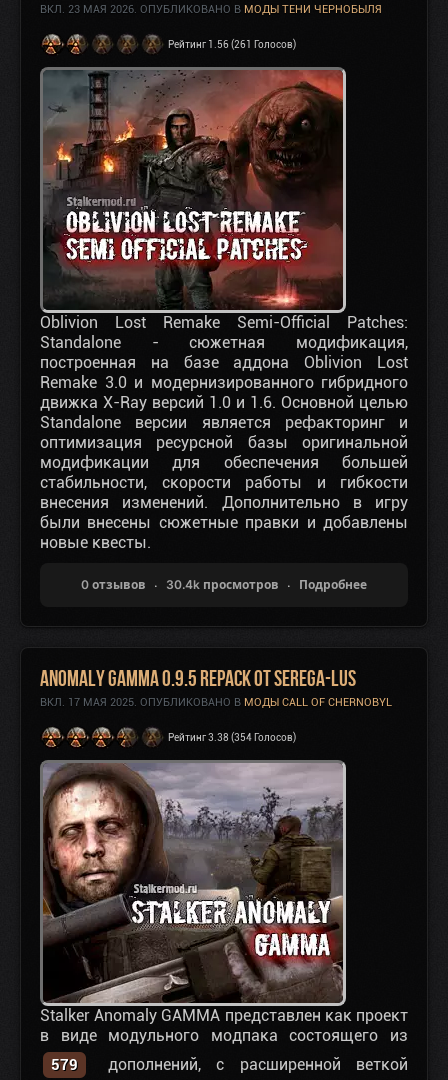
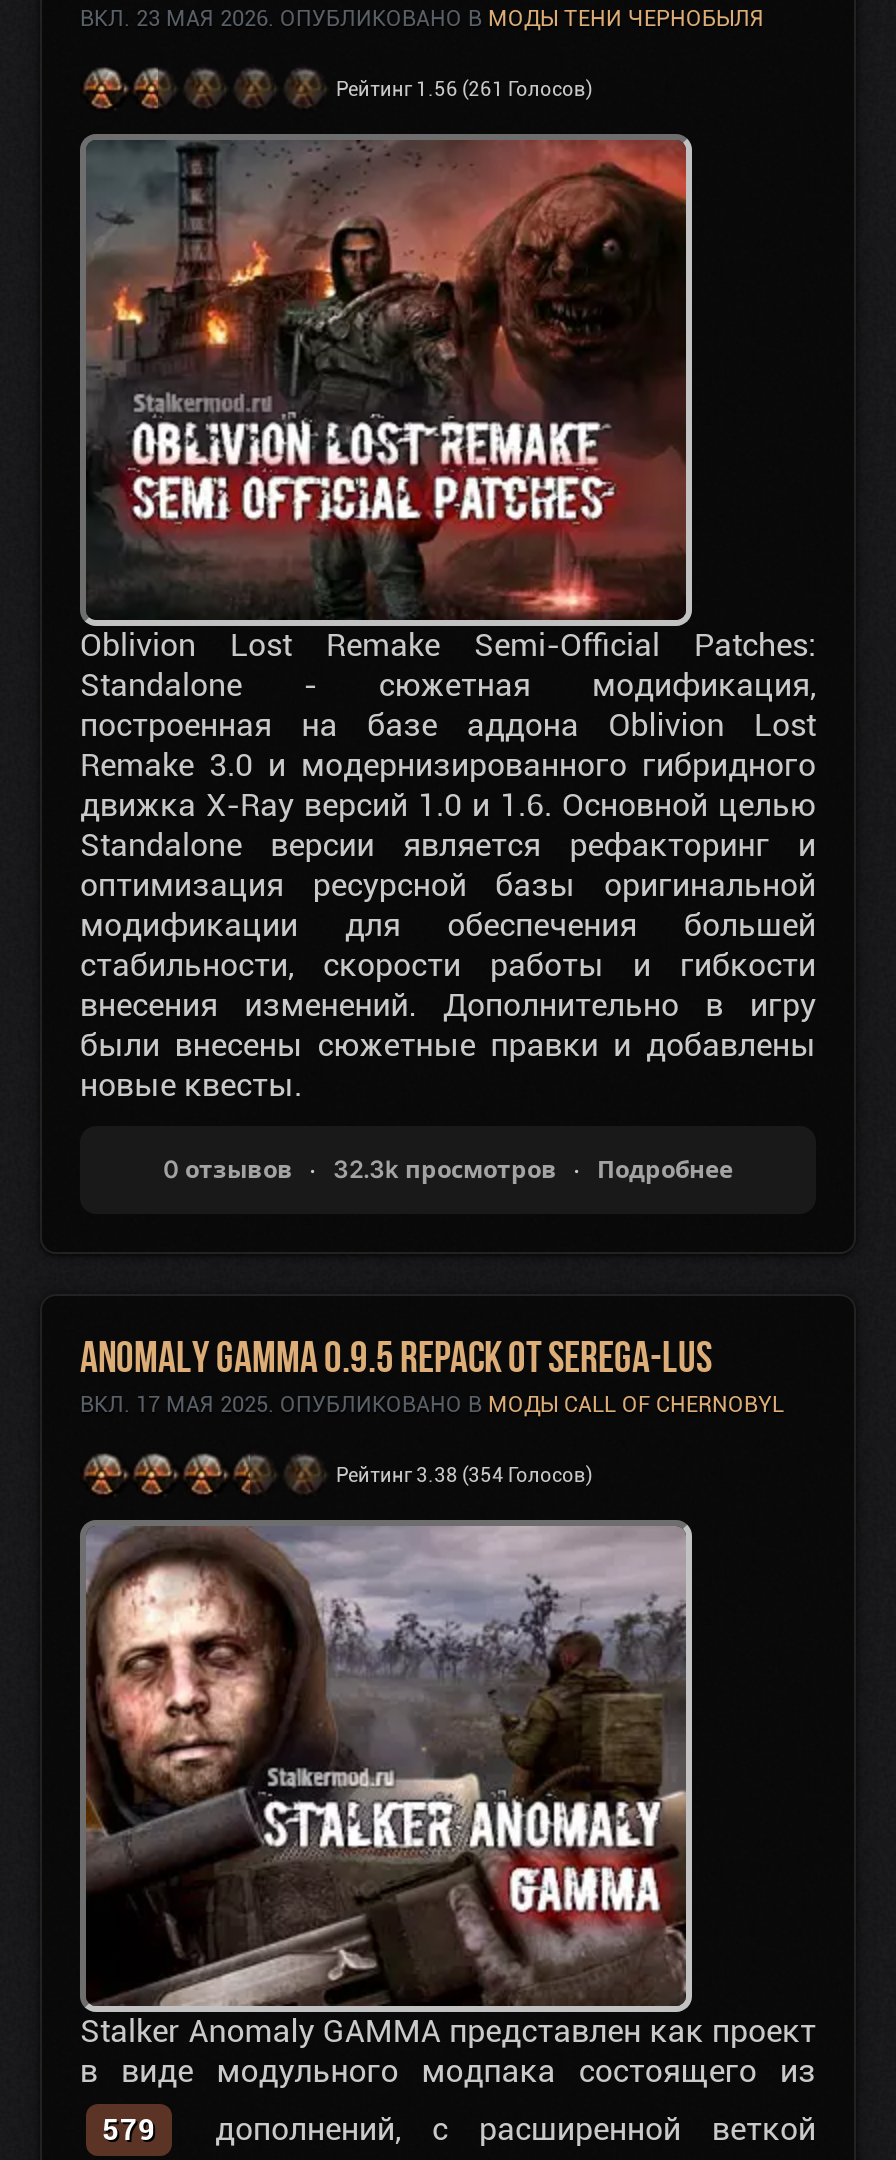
- 0 отзывов 30.4k просмотров Подробнее
+ 0 отзывов 32.3k просмотров Подробнее
